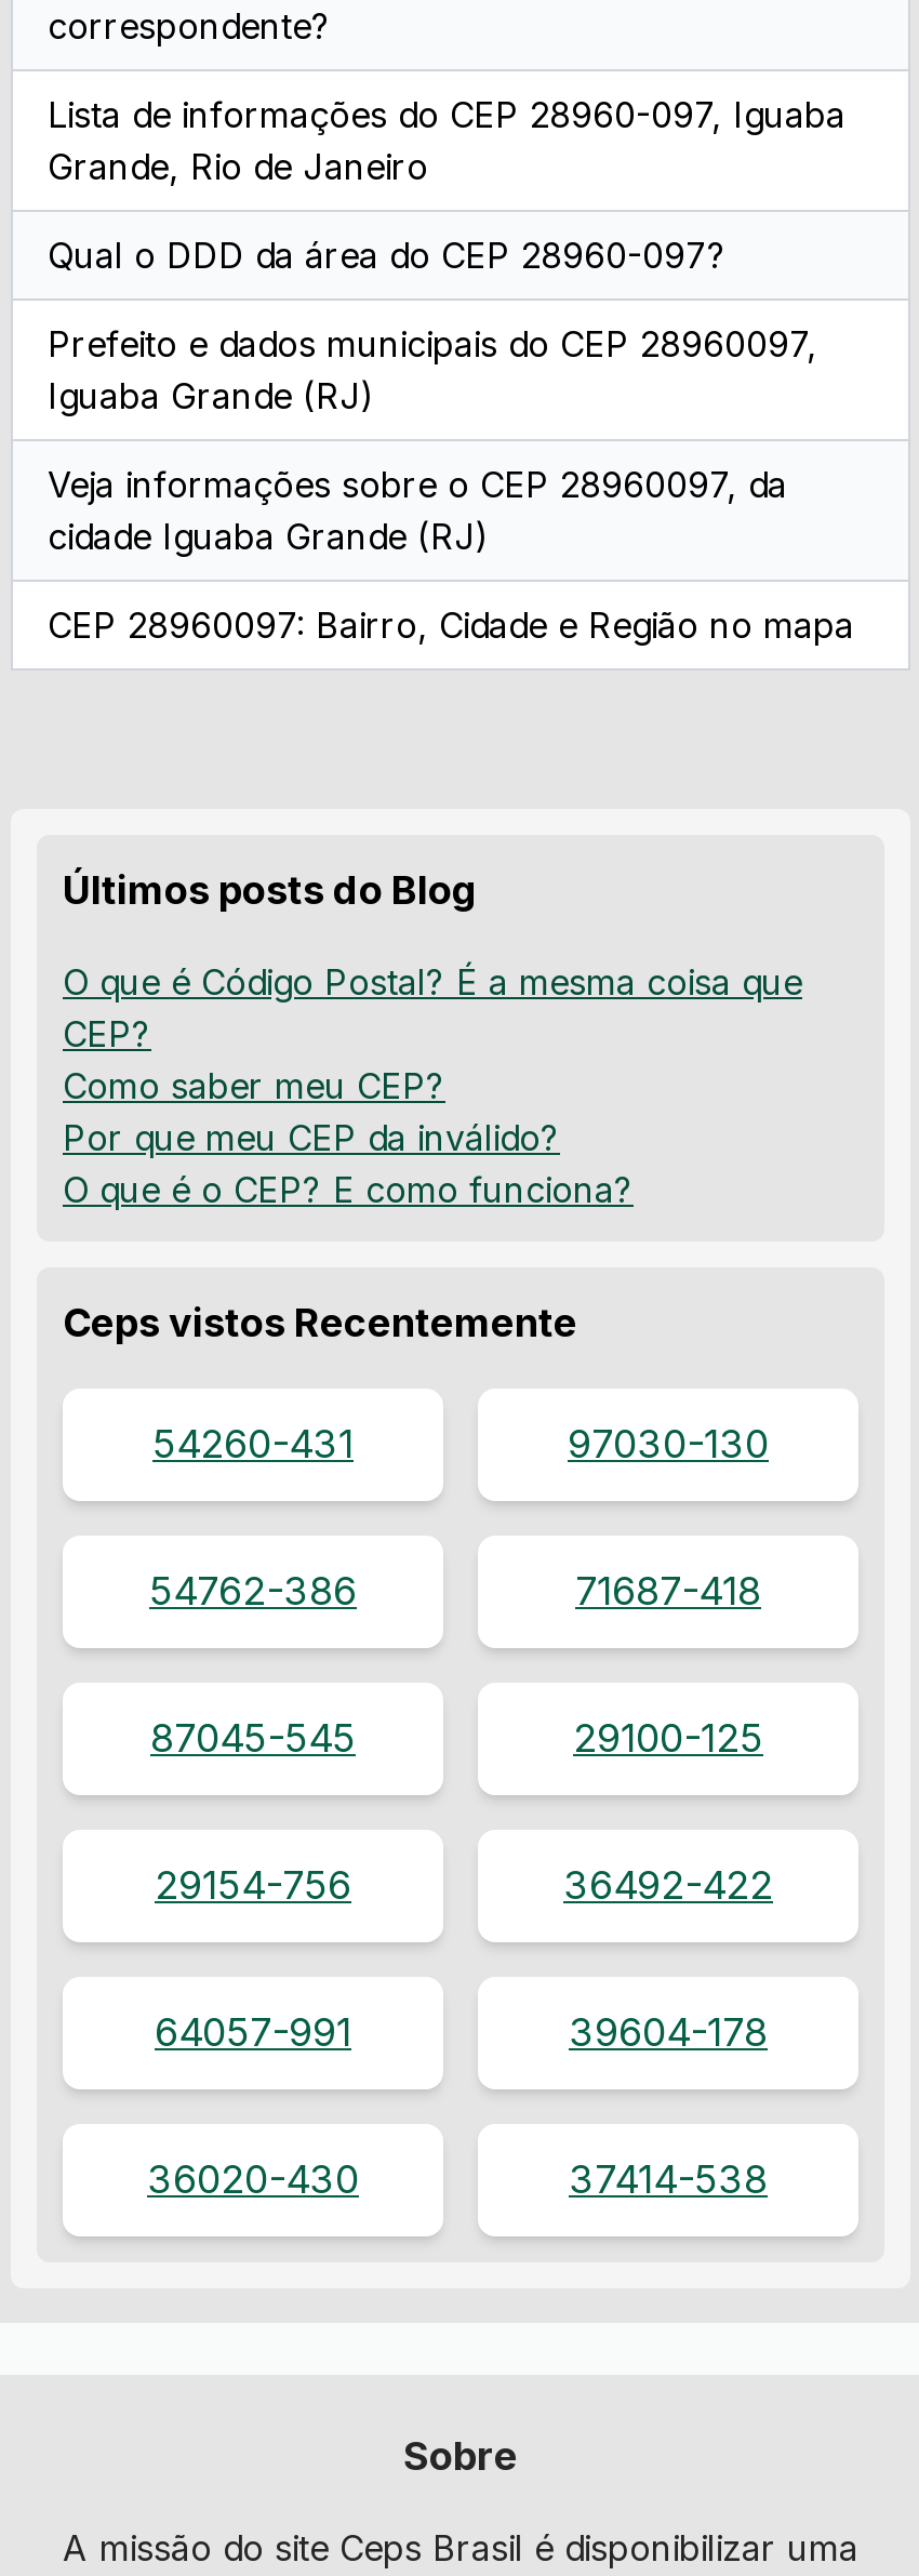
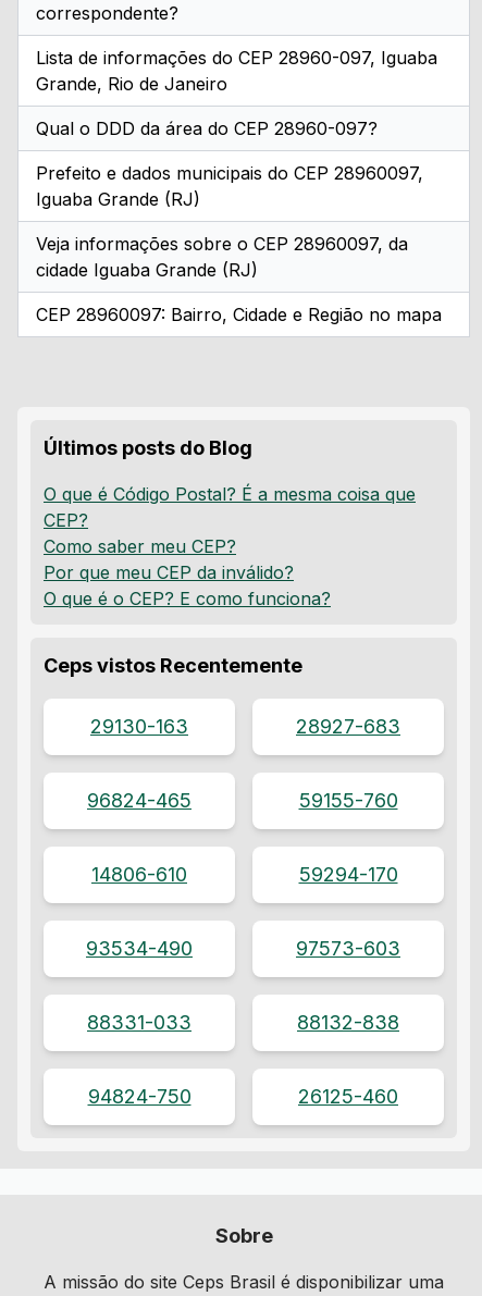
- 54260-431
+ 29130-163

- 97030-130
+ 28927-683

- 54762-386
+ 96824-465

- 71687-418
+ 59155-760

- 87045-545
+ 14806-610

- 29100-125
+ 59294-170

- 29154-756
+ 93534-490

- 36492-422
+ 97573-603

- 64057-991
+ 88331-033

- 39604-178
+ 88132-838

- 36020-430
+ 94824-750

- 37414-538
+ 26125-460
